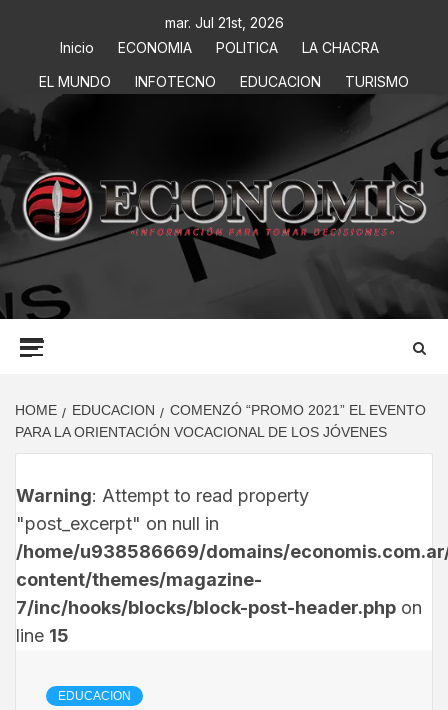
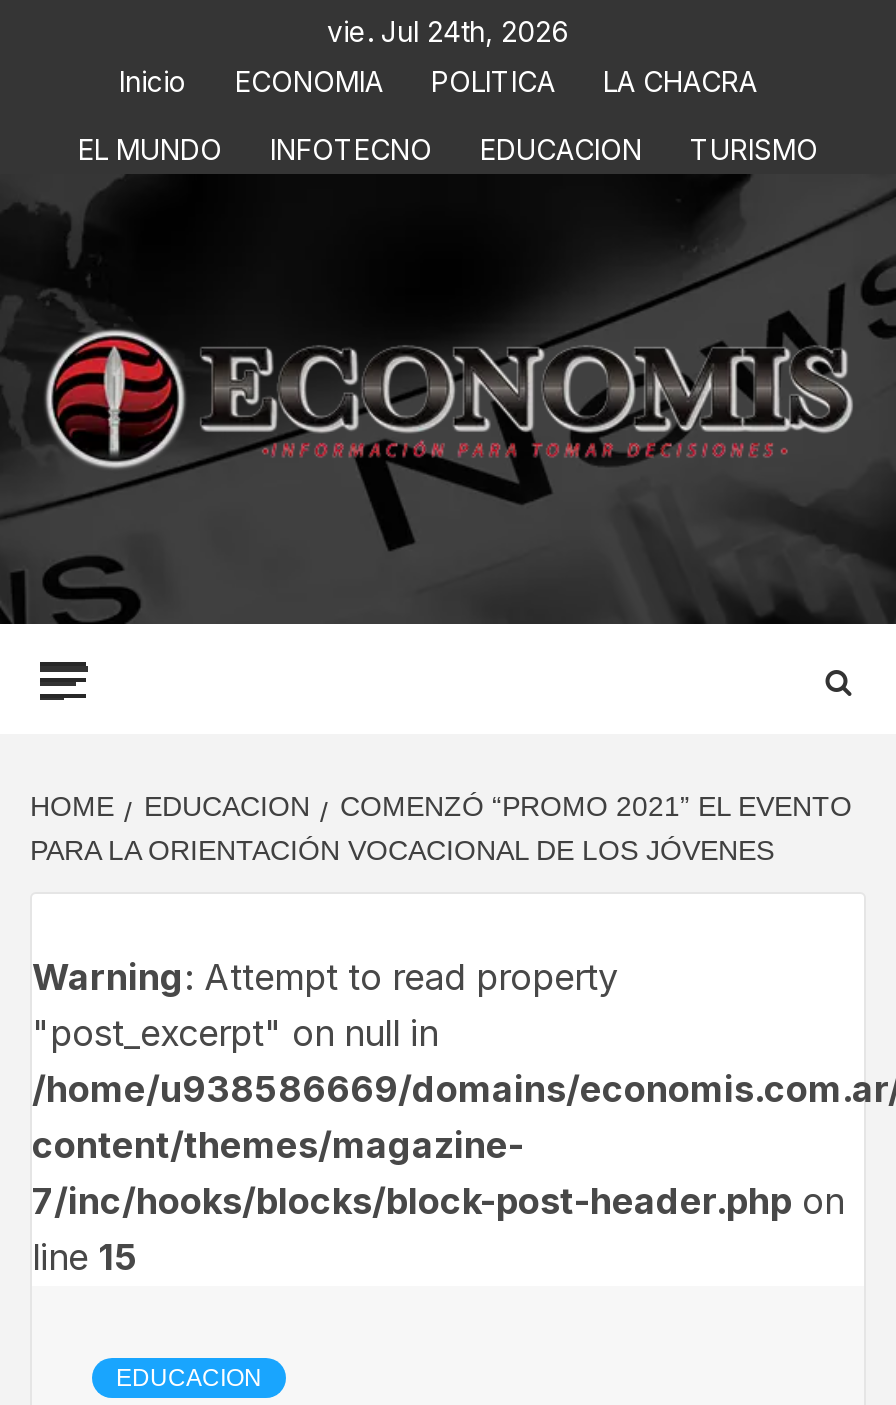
- mar. Jul 21st, 2026
+ vie. Jul 24th, 2026
